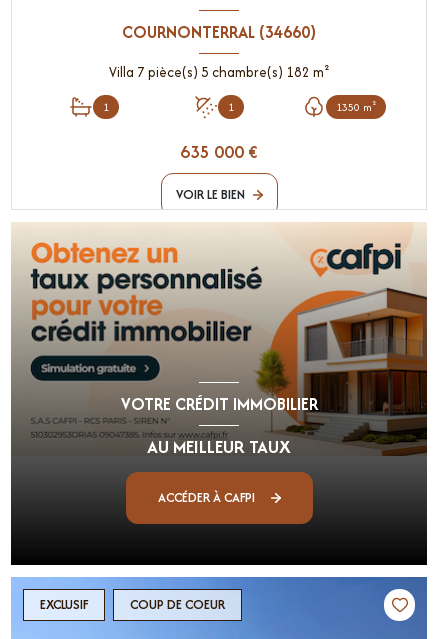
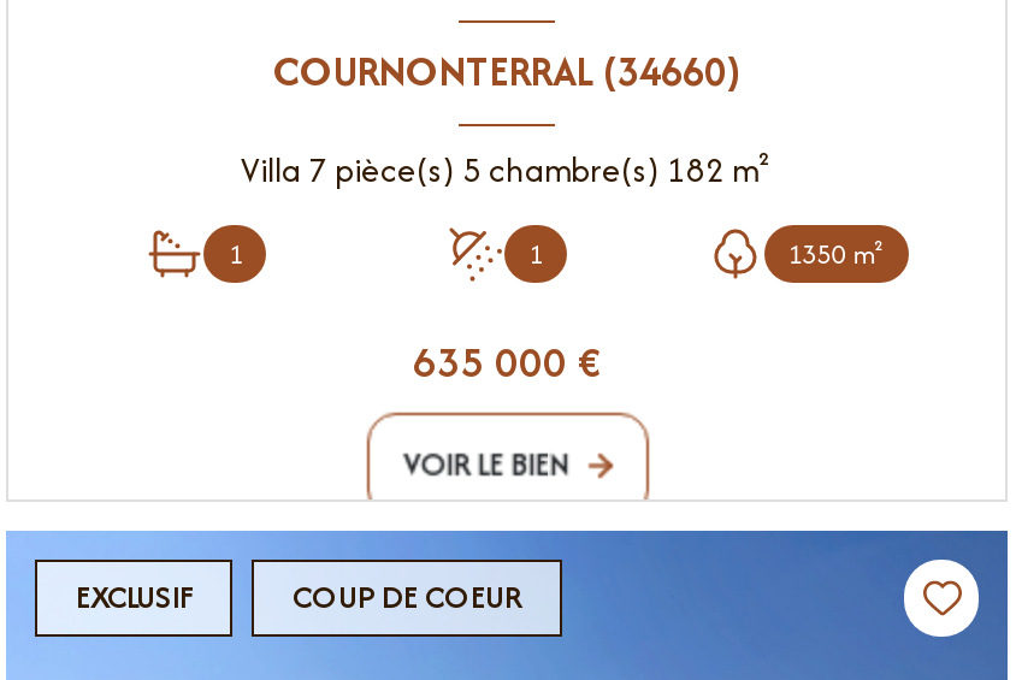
- [image]
- VOTRE CRÉDIT IMMOBILIER
- AU MEILLEUR TAUX
- ACCÉDER À CAFPI
